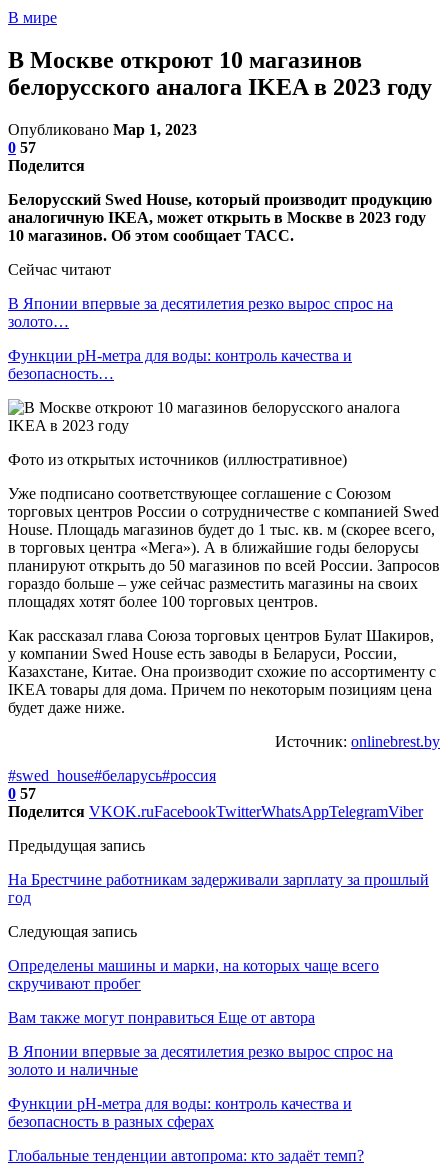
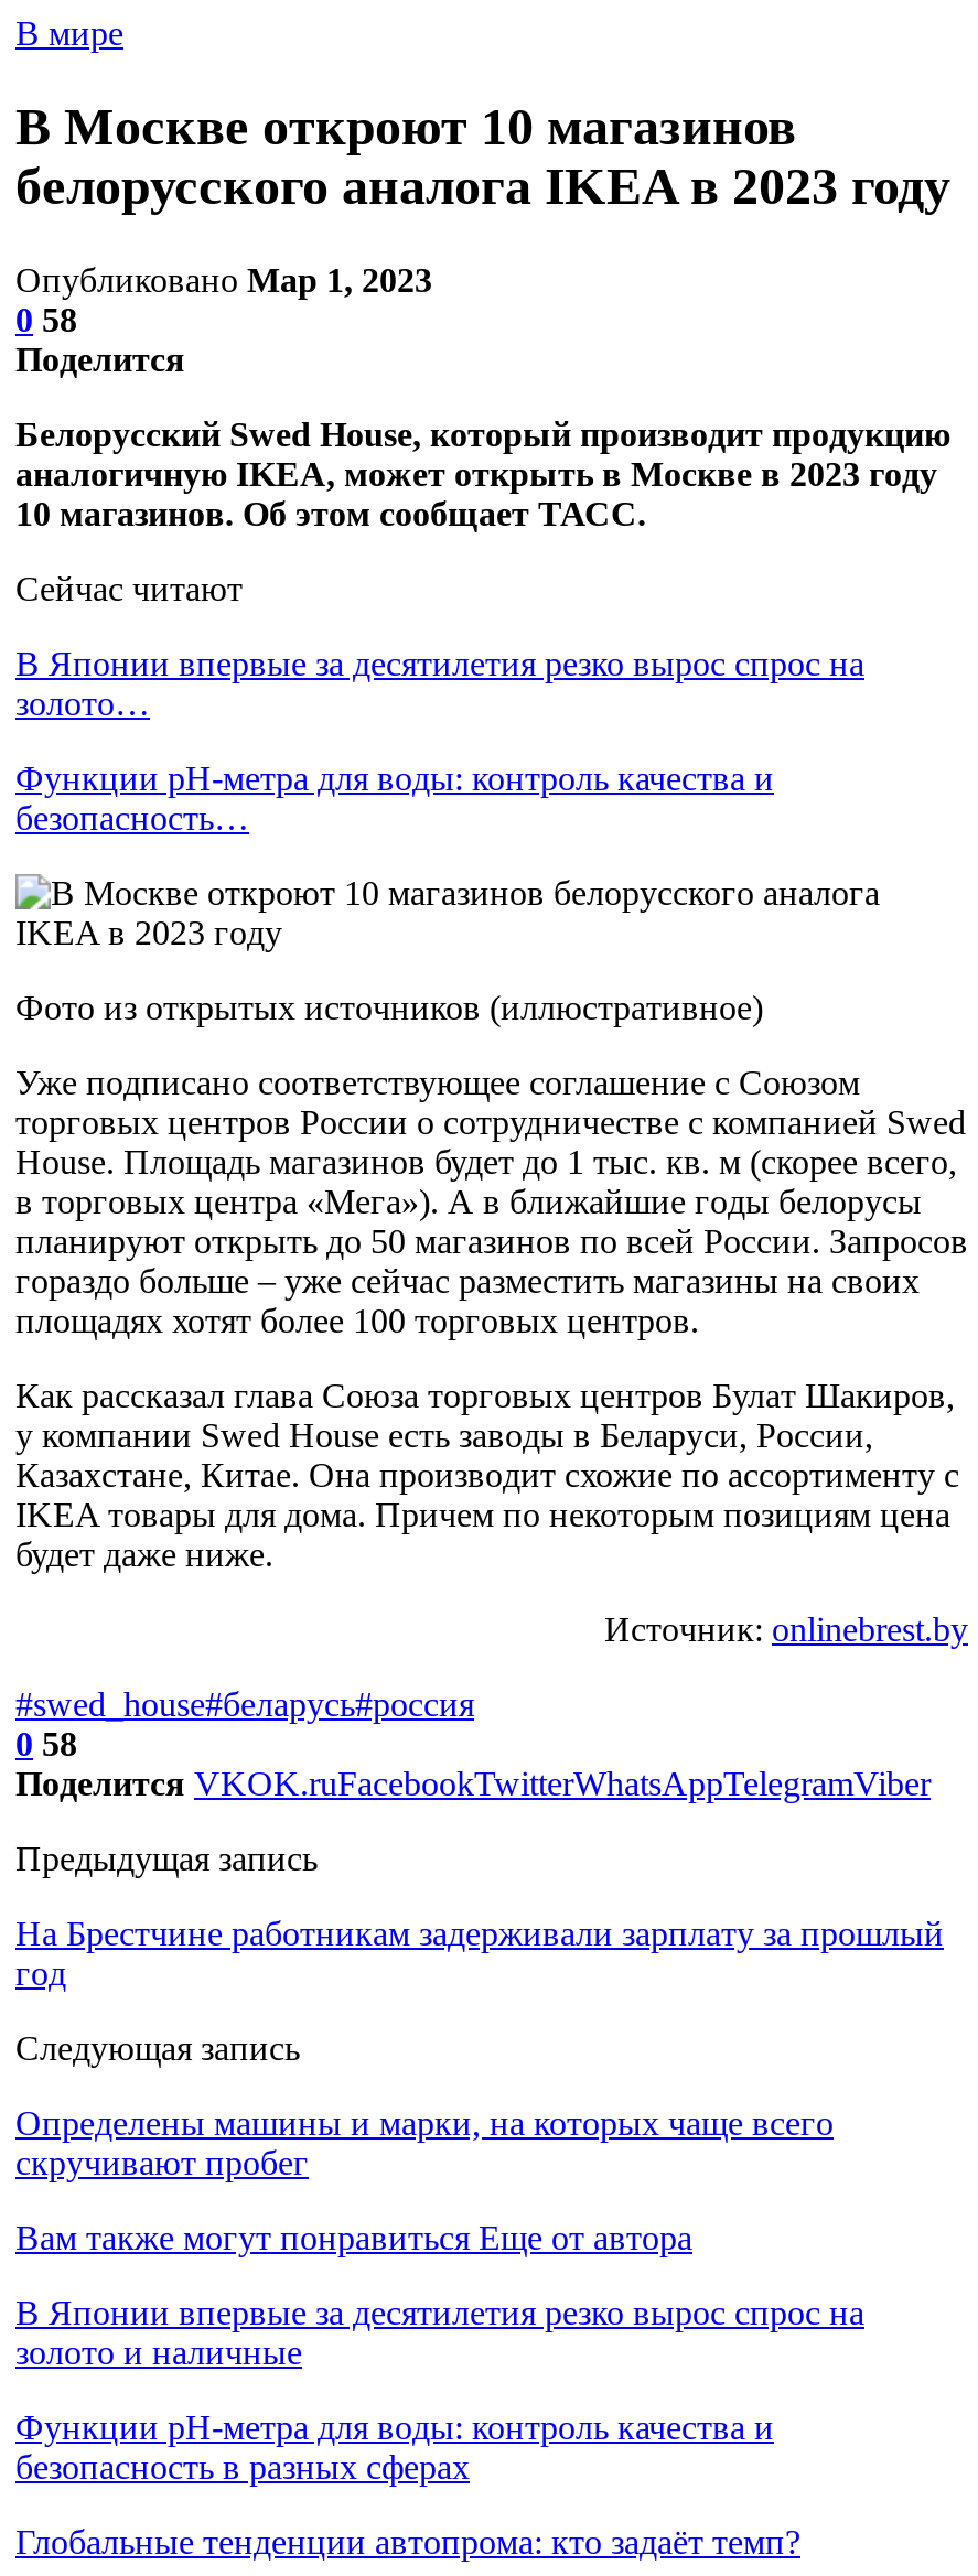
- 0 57
+ 0 58

- 0 57
+ 0 58
